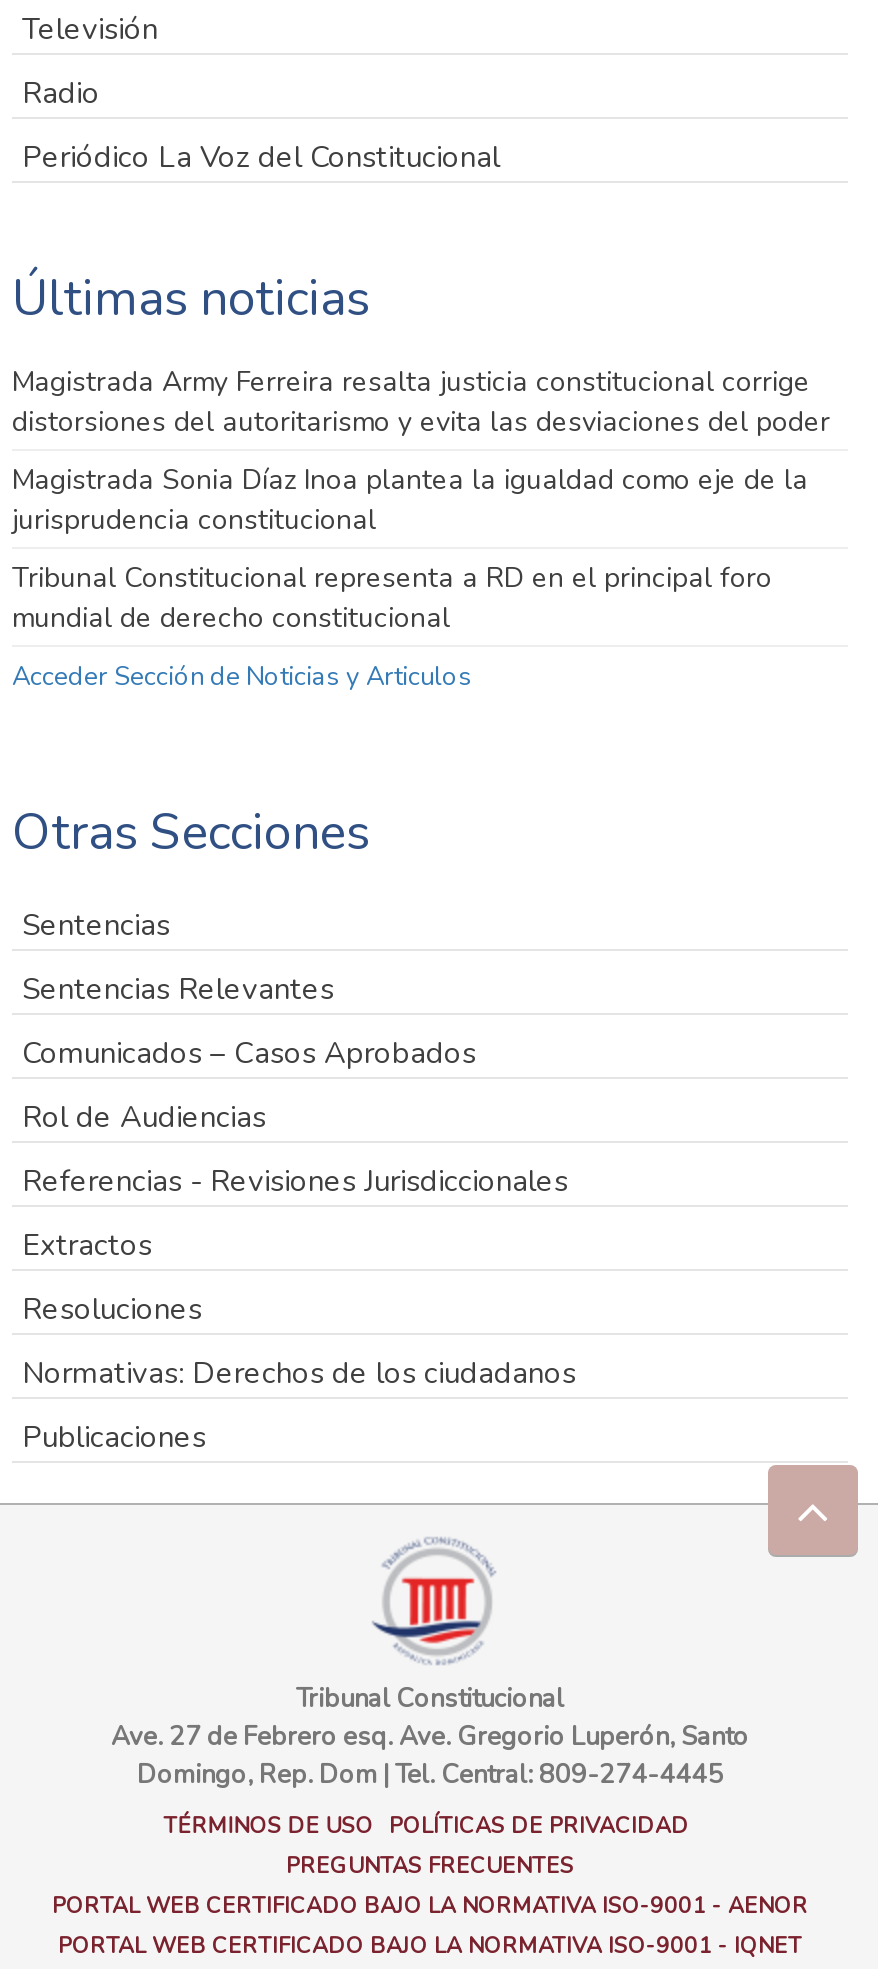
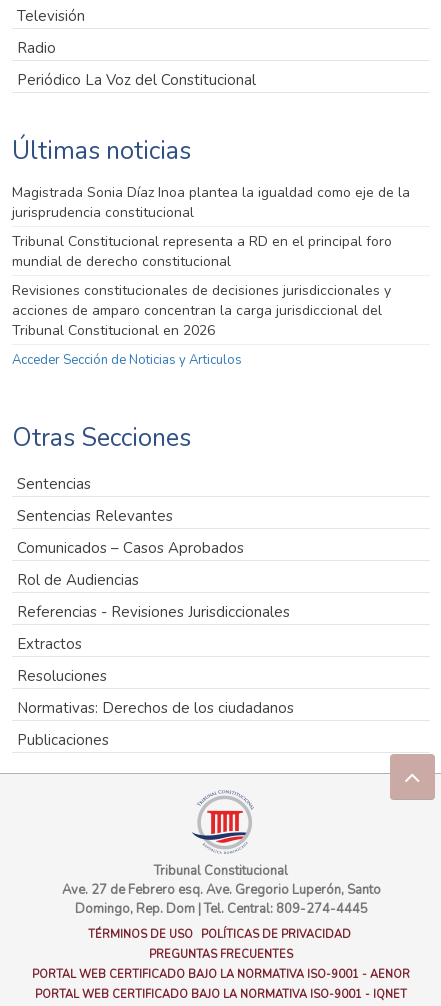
- Magistrada Army Ferreira resalta justicia constitucional corrige
- distorsiones del autoritarismo y evita las desviaciones del poder

moved up: Magistrada Sonia Díaz Inoa plantea la igualdad como eje de la | jurisprudencia constitucional | Tribunal Constitucional representa a RD en el principal foro | mundial de derecho constitucional

+ Revisiones constitucionales de decisiones jurisdiccionales y
+ acciones de amparo concentran la carga jurisdiccional del
+ Tribunal Constitucional en 2026
